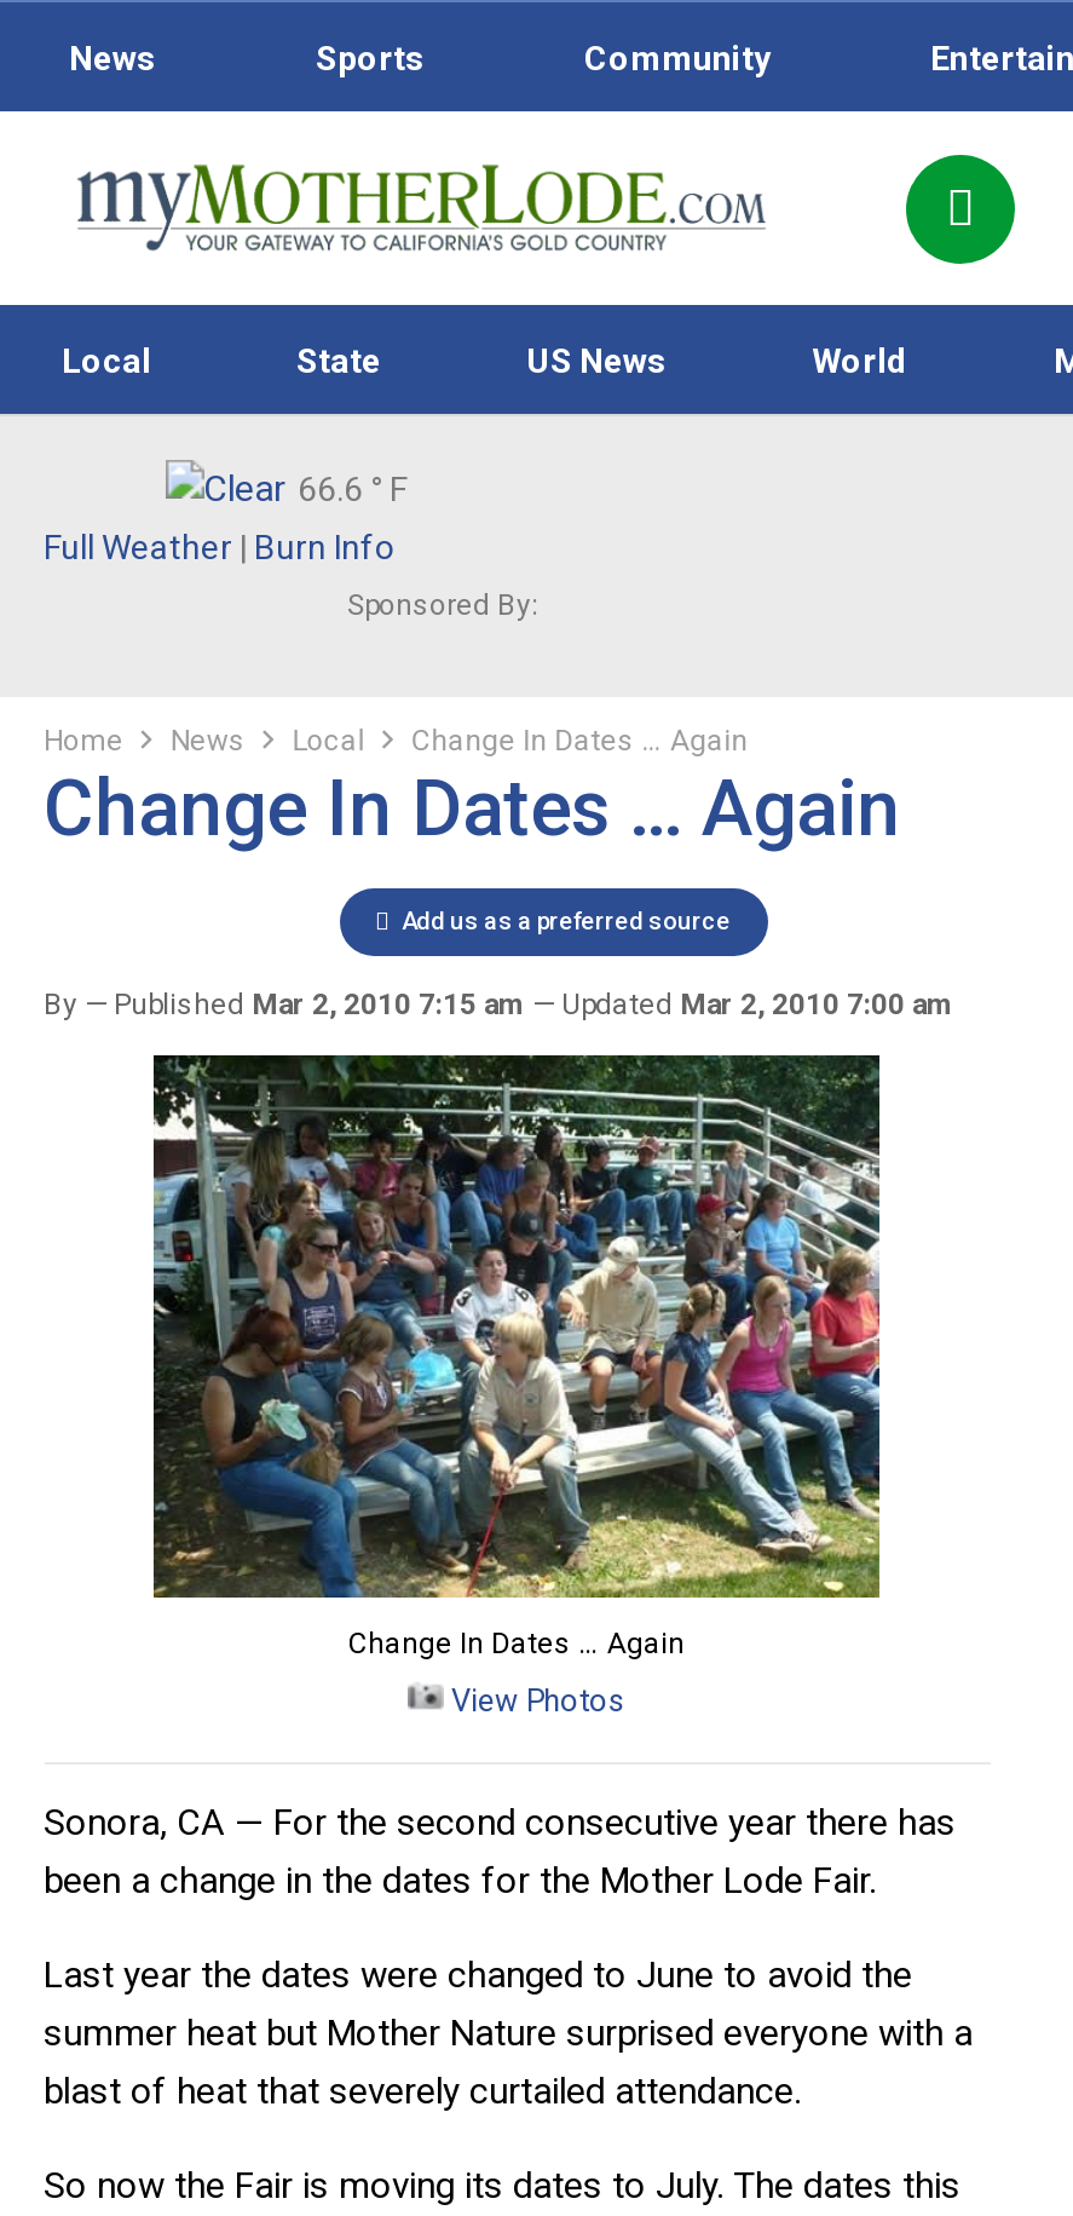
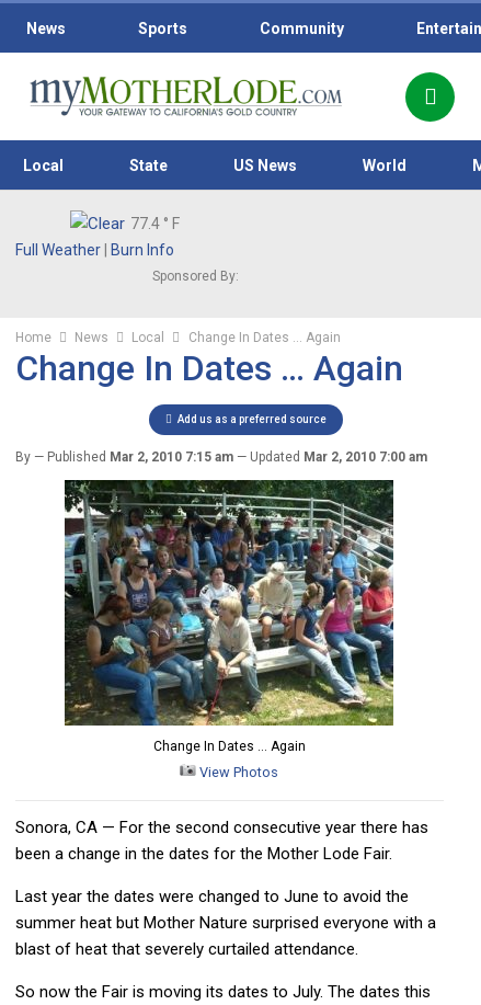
- 66.6 ° F
+ 77.4 ° F
